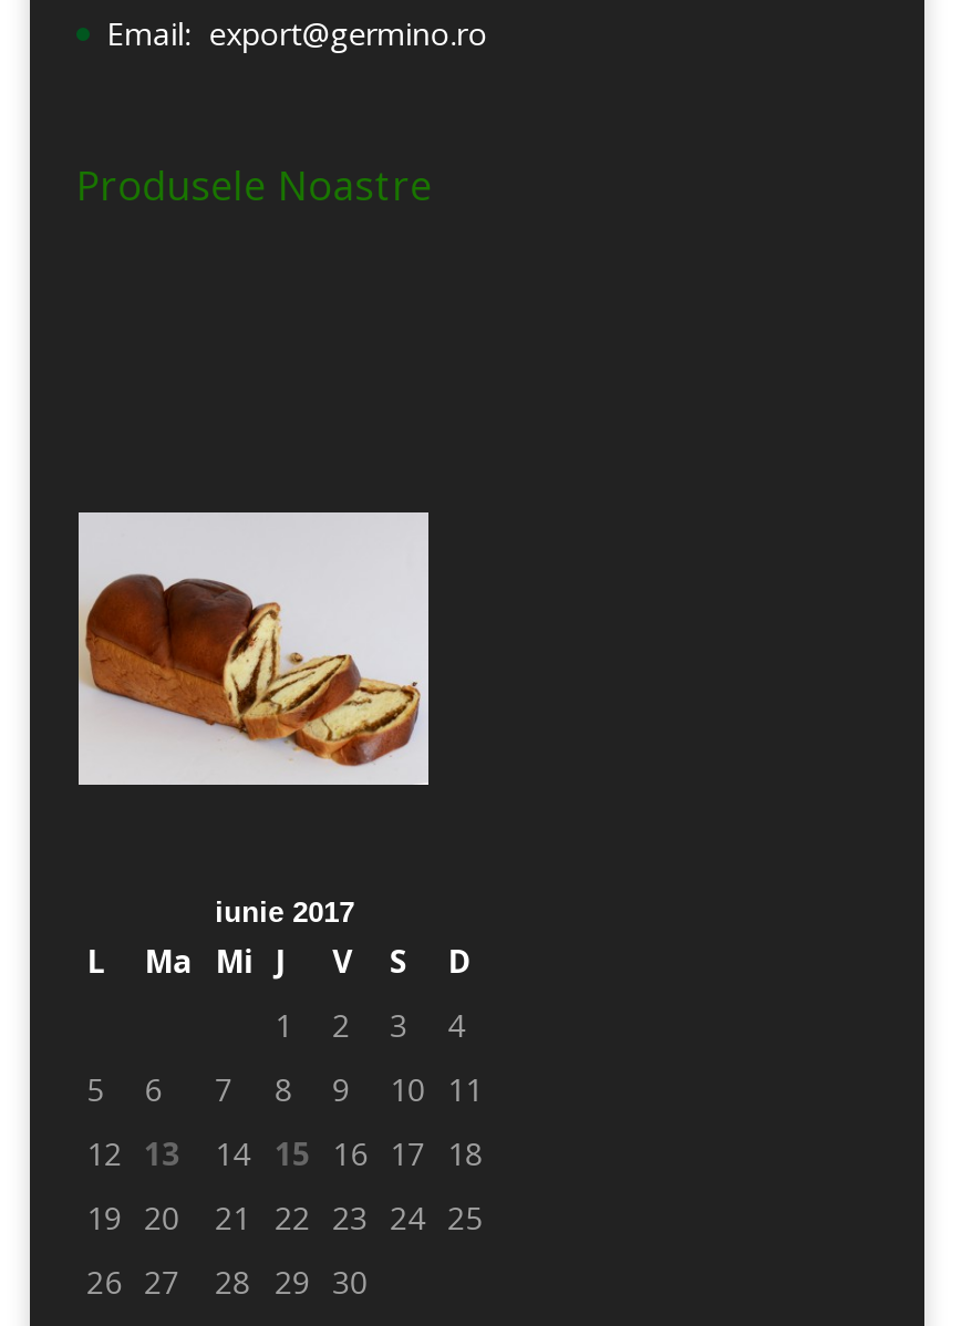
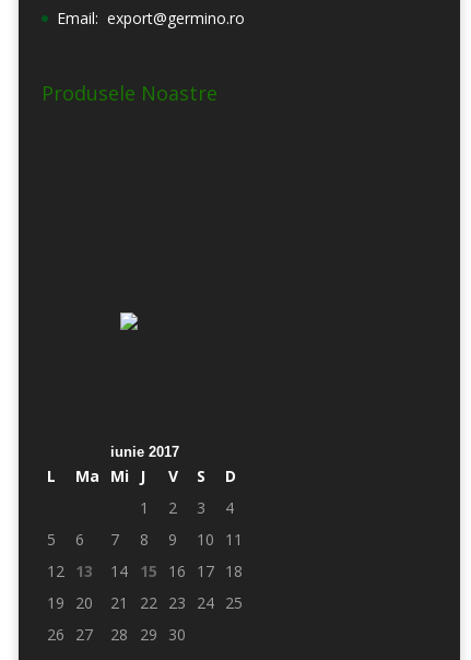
- [image]
